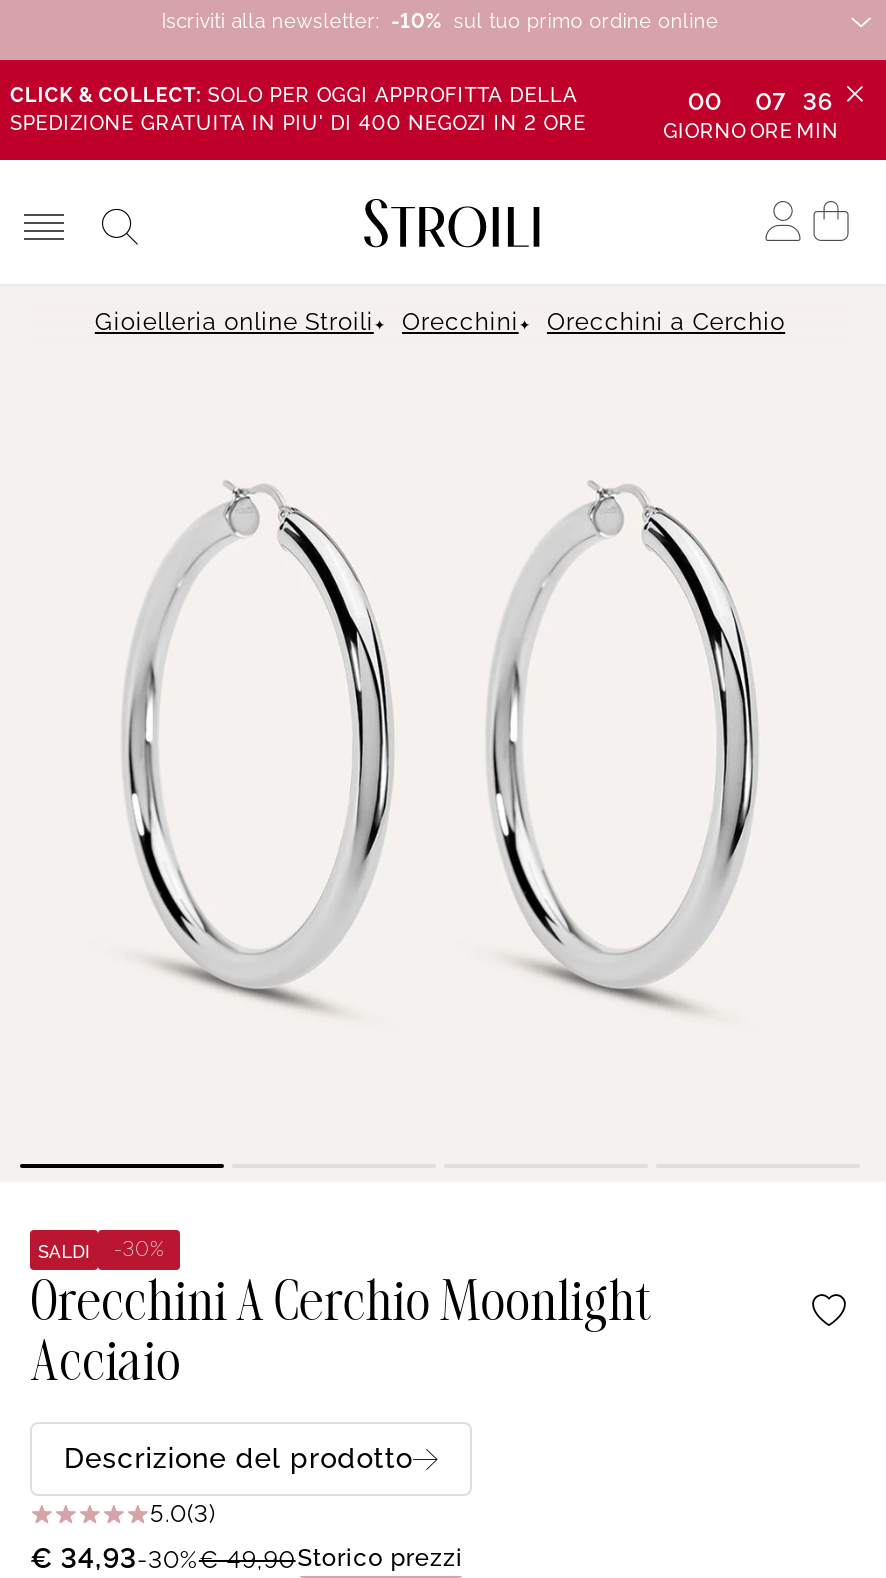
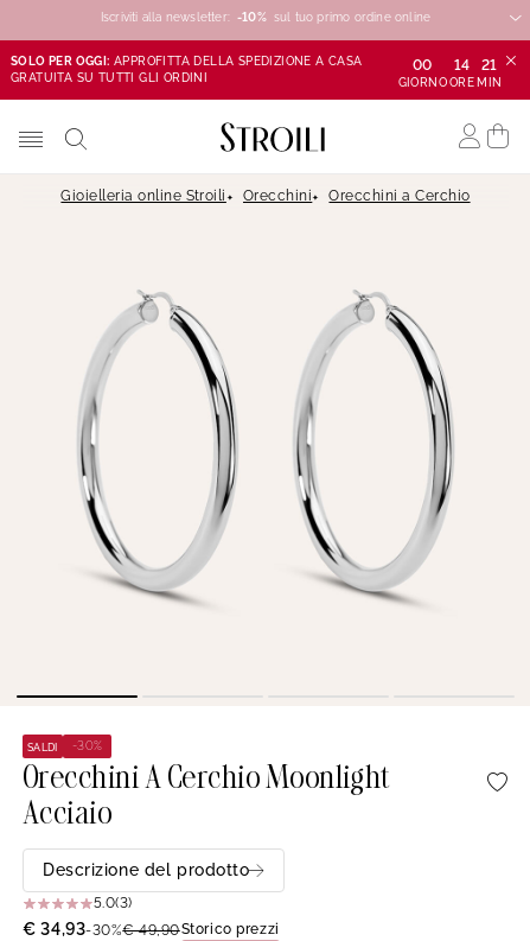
- CLICK & COLLECT: SOLO PER OGGI APPROFITTA DELLA
- SPEDIZIONE GRATUITA IN PIU' DI 400 NEGOZI IN 2 ORE
+ SOLO PER OGGI: APPROFITTA DELLA SPEDIZIONE A CASA
+ GRATUITA SU TUTTI GLI ORDINI

- 07
+ 14

- 36
+ 21
